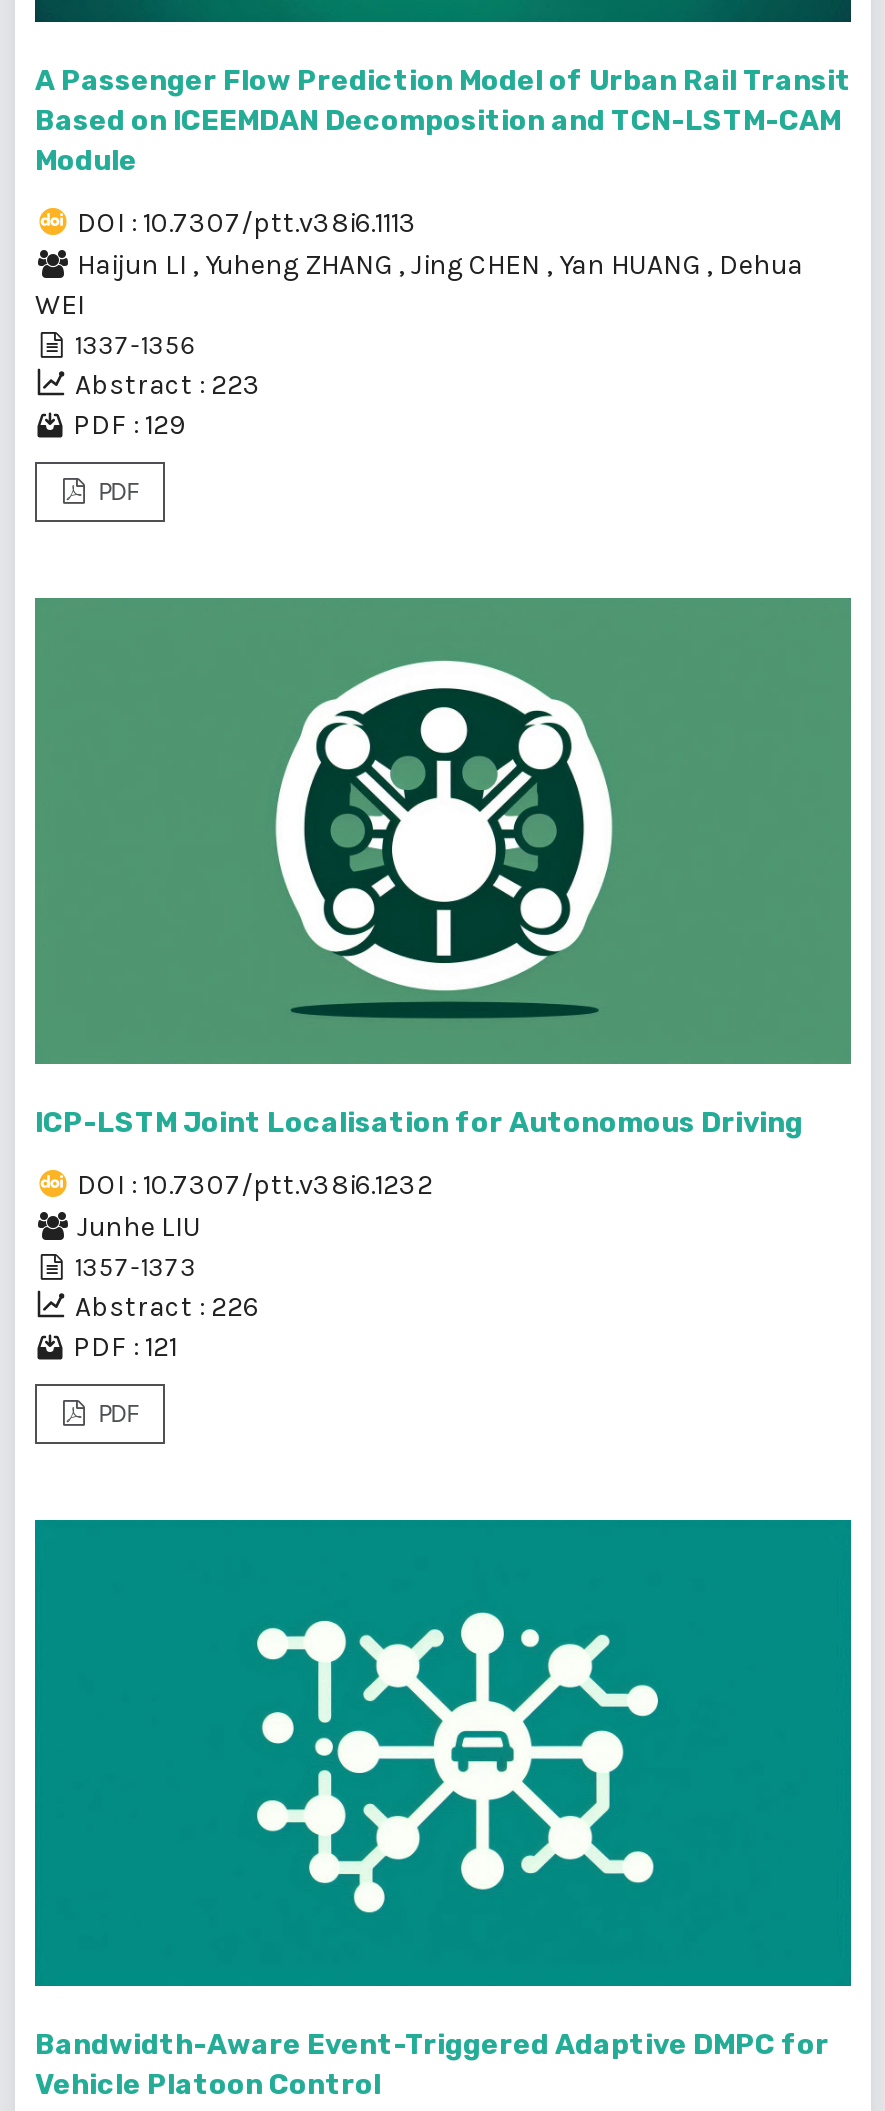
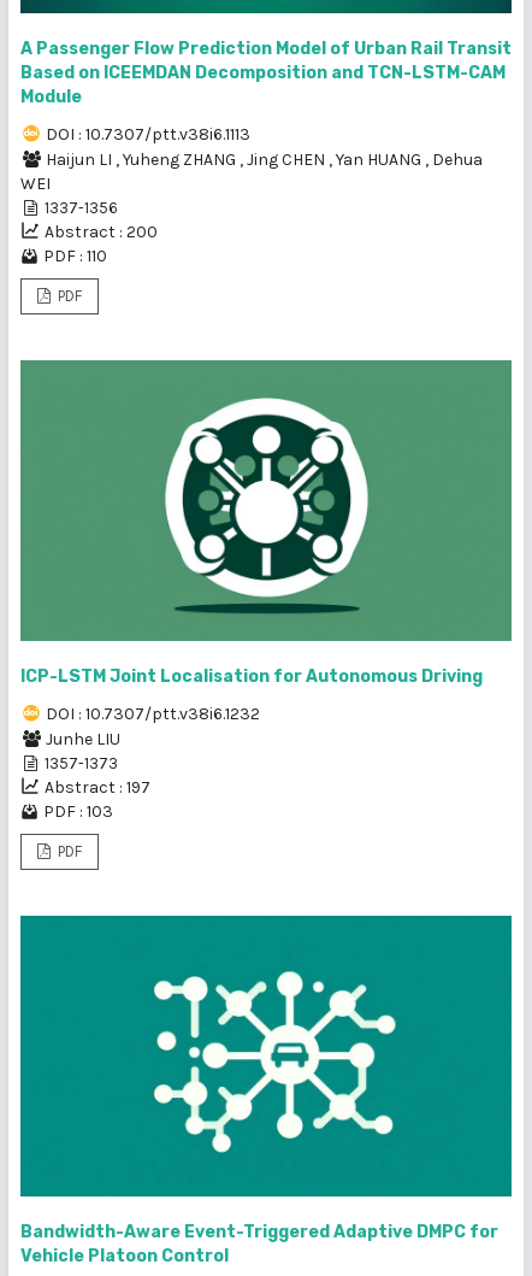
- Abstract : 223
+ Abstract : 200

- PDF : 129
+ PDF : 110

- Abstract : 226
+ Abstract : 197

- PDF : 121
+ PDF : 103
